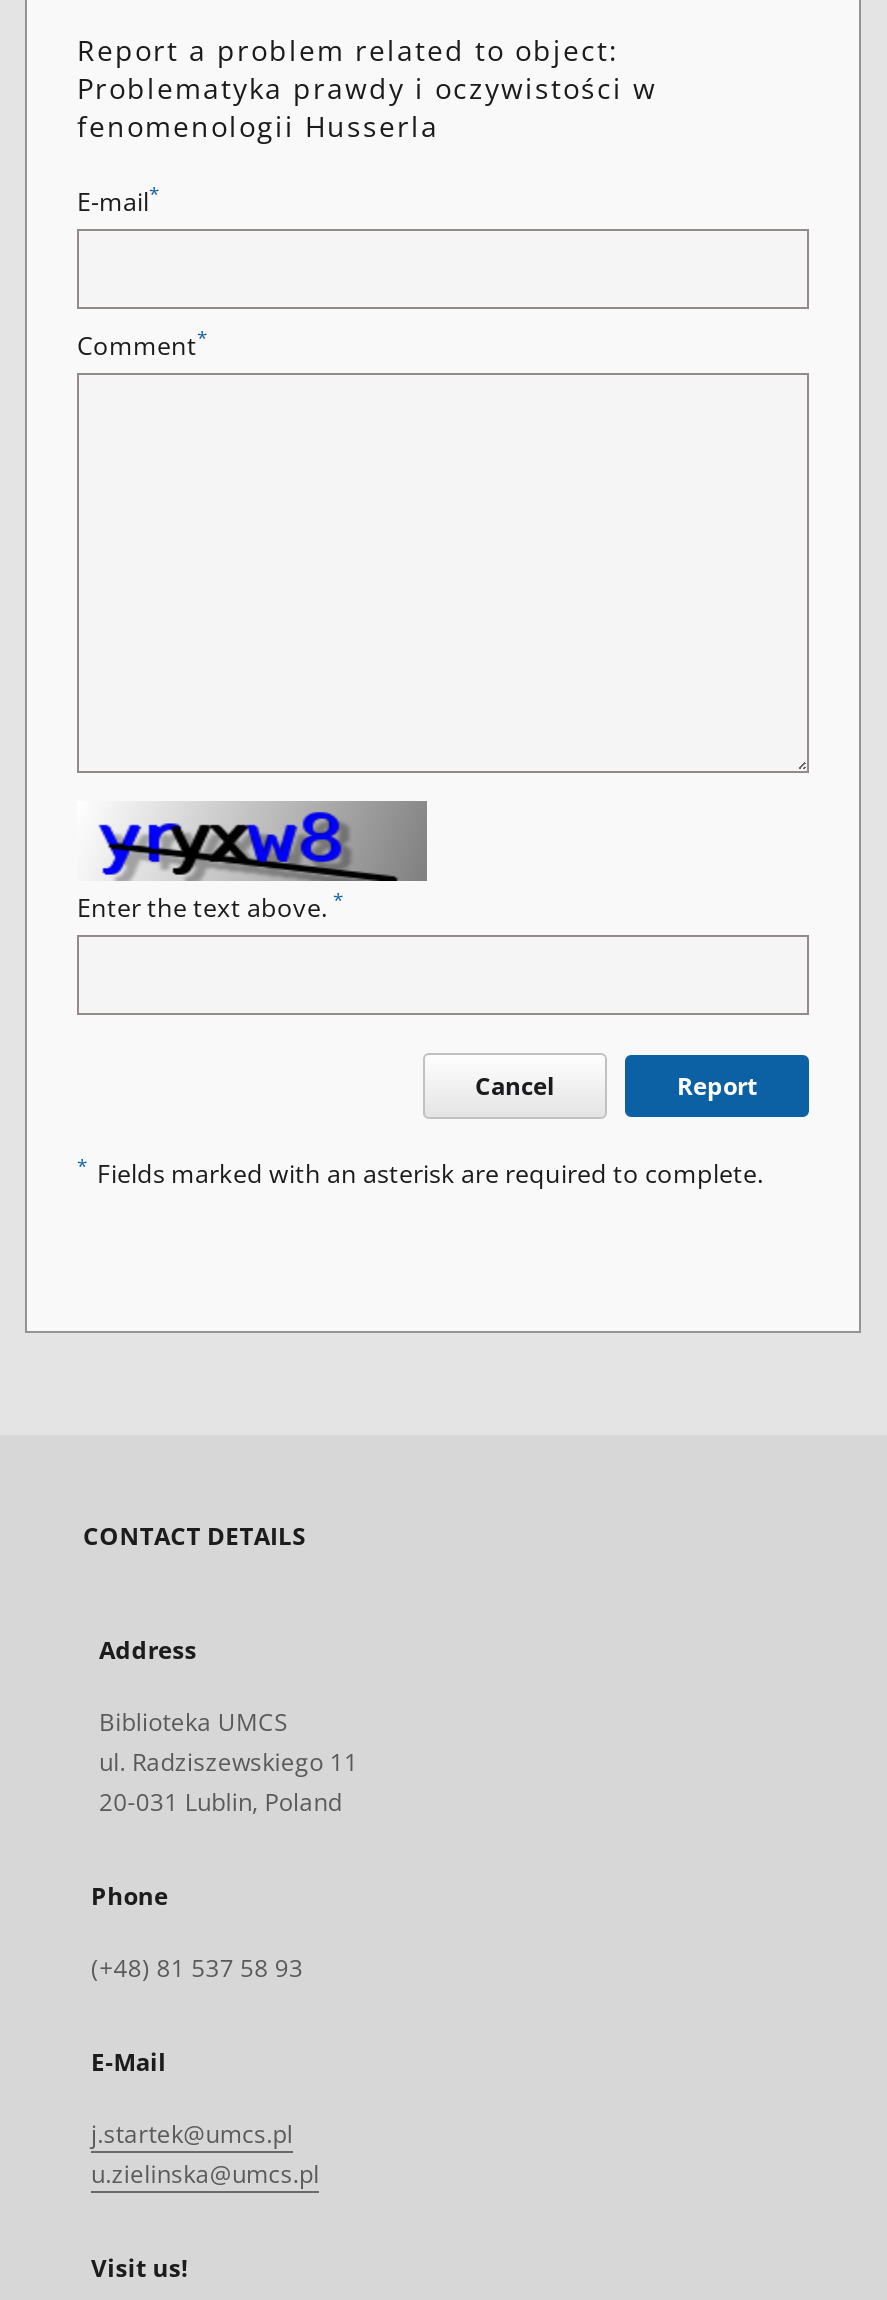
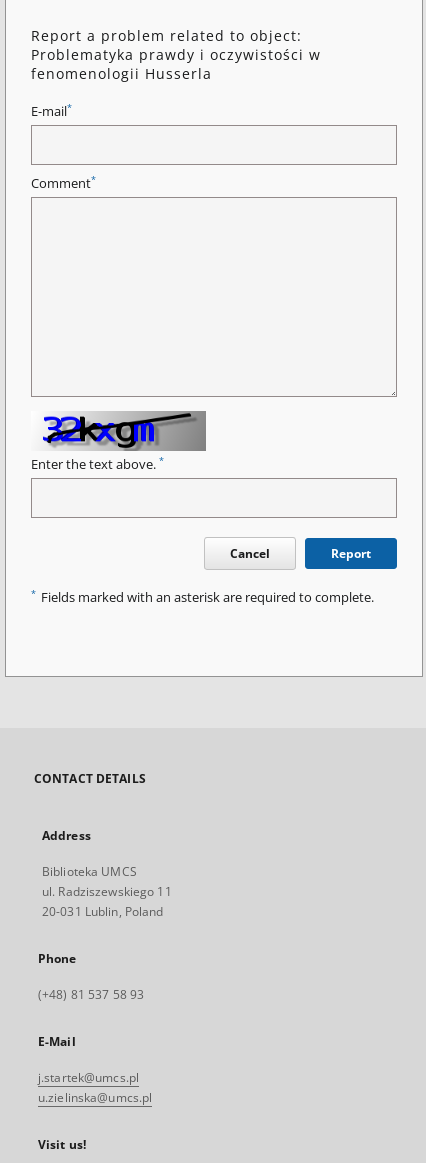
- [image]
+ [image]
